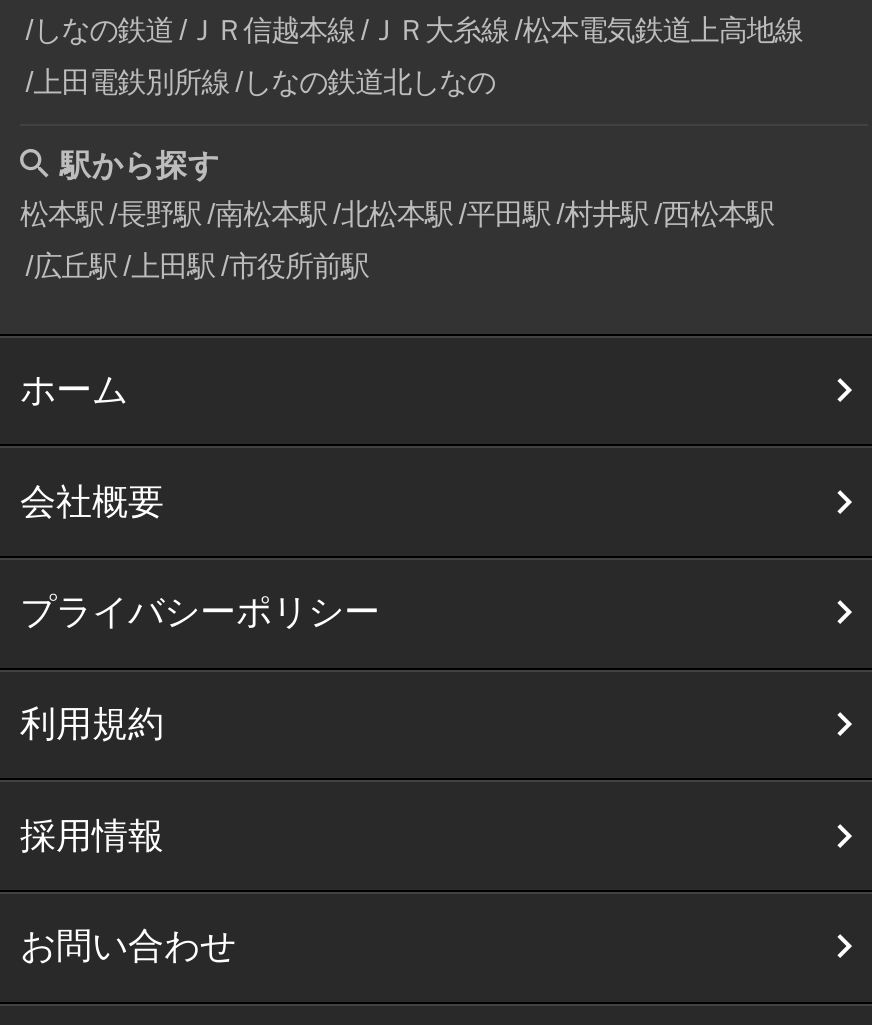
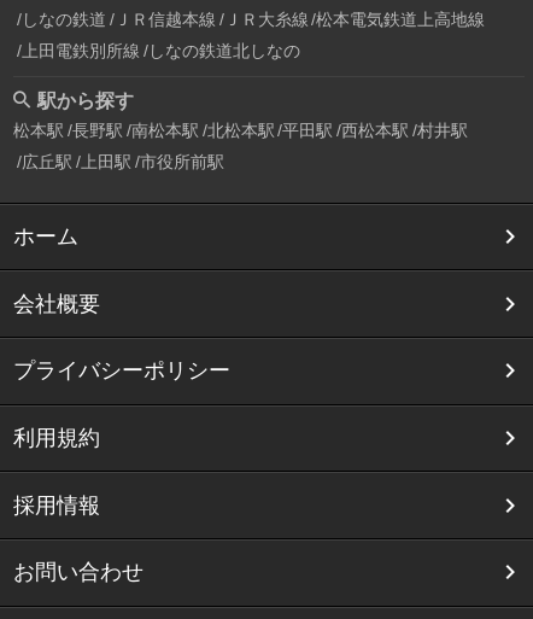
- 松本駅 長野駅 南松本駅 北松本駅 平田駅 村井駅 西松本駅
+ 松本駅 長野駅 南松本駅 北松本駅 平田駅 西松本駅 村井駅
